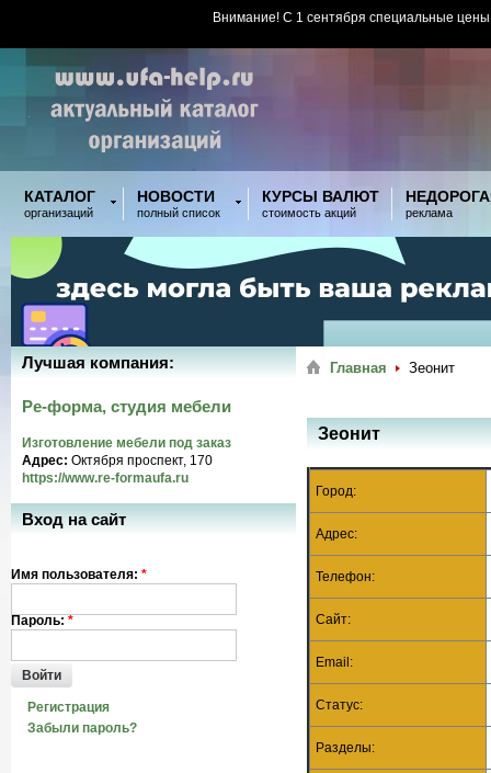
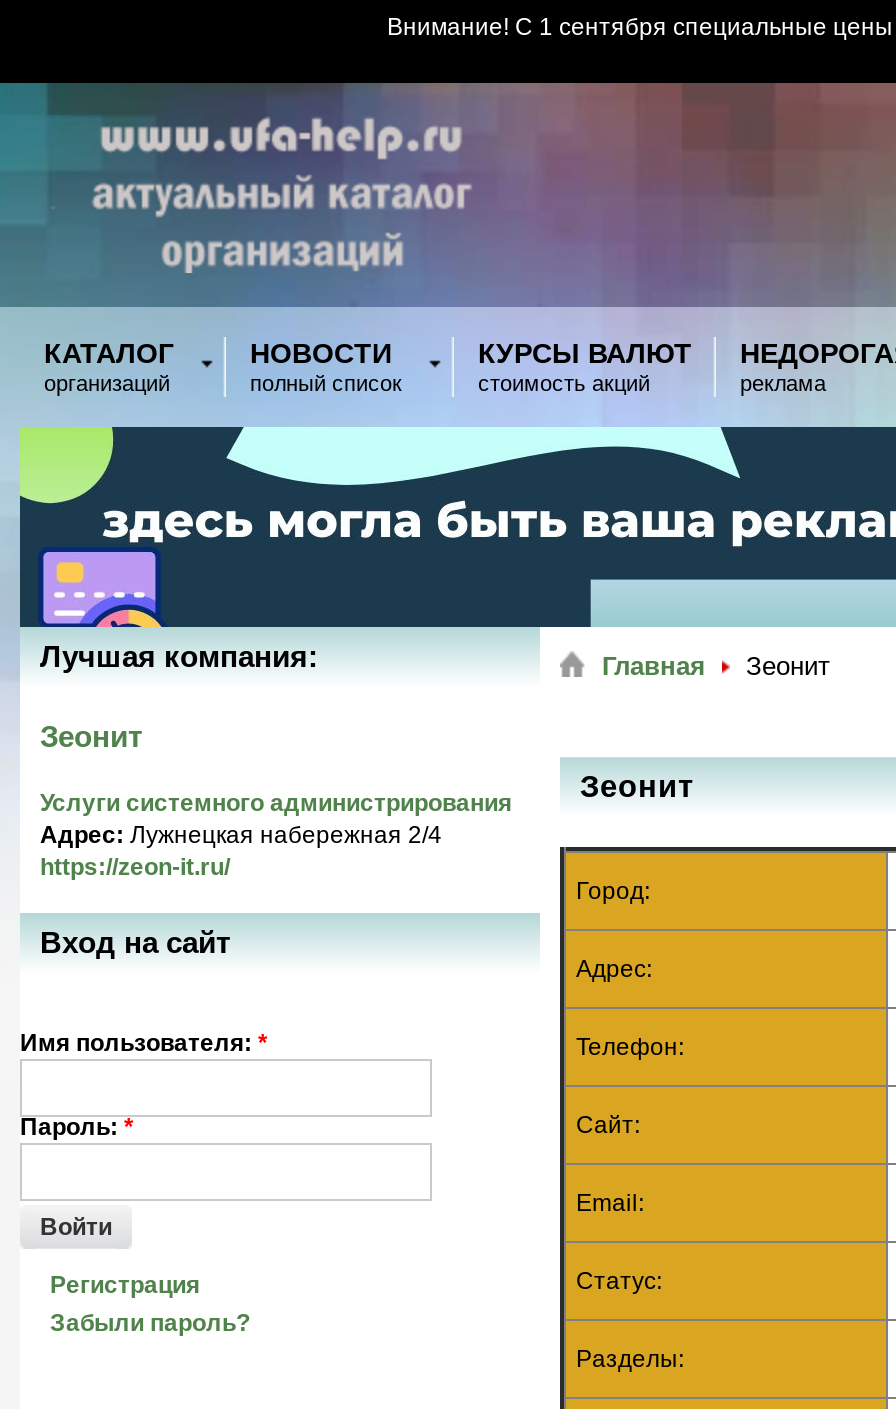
- Ре-форма, студия мебели
+ Зеонит

- Изготовление мебели под заказ
- Адрес: Октября проспект, 170
- https://www.re-formaufa.ru
+ Услуги системного администрирования
+ Адрес: Лужнецкая набережная 2/4
+ https://zeon-it.ru/
